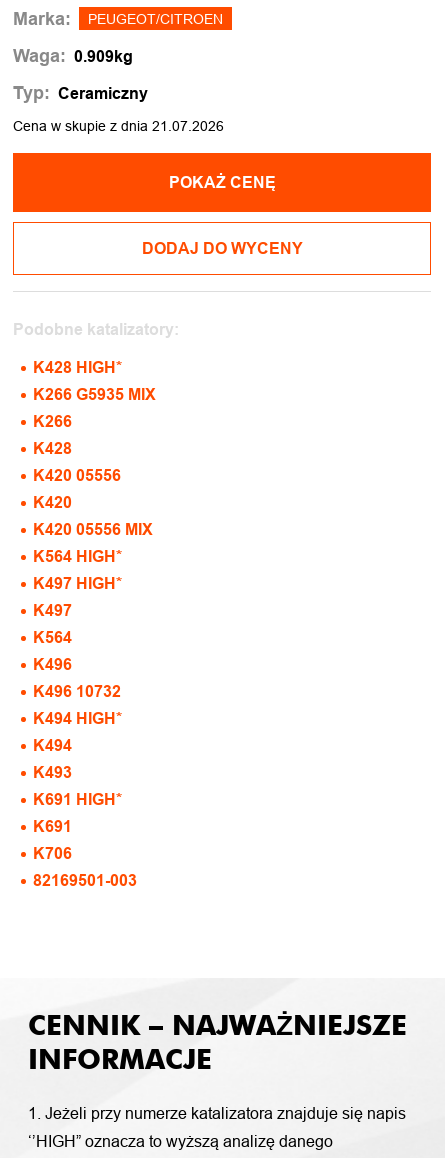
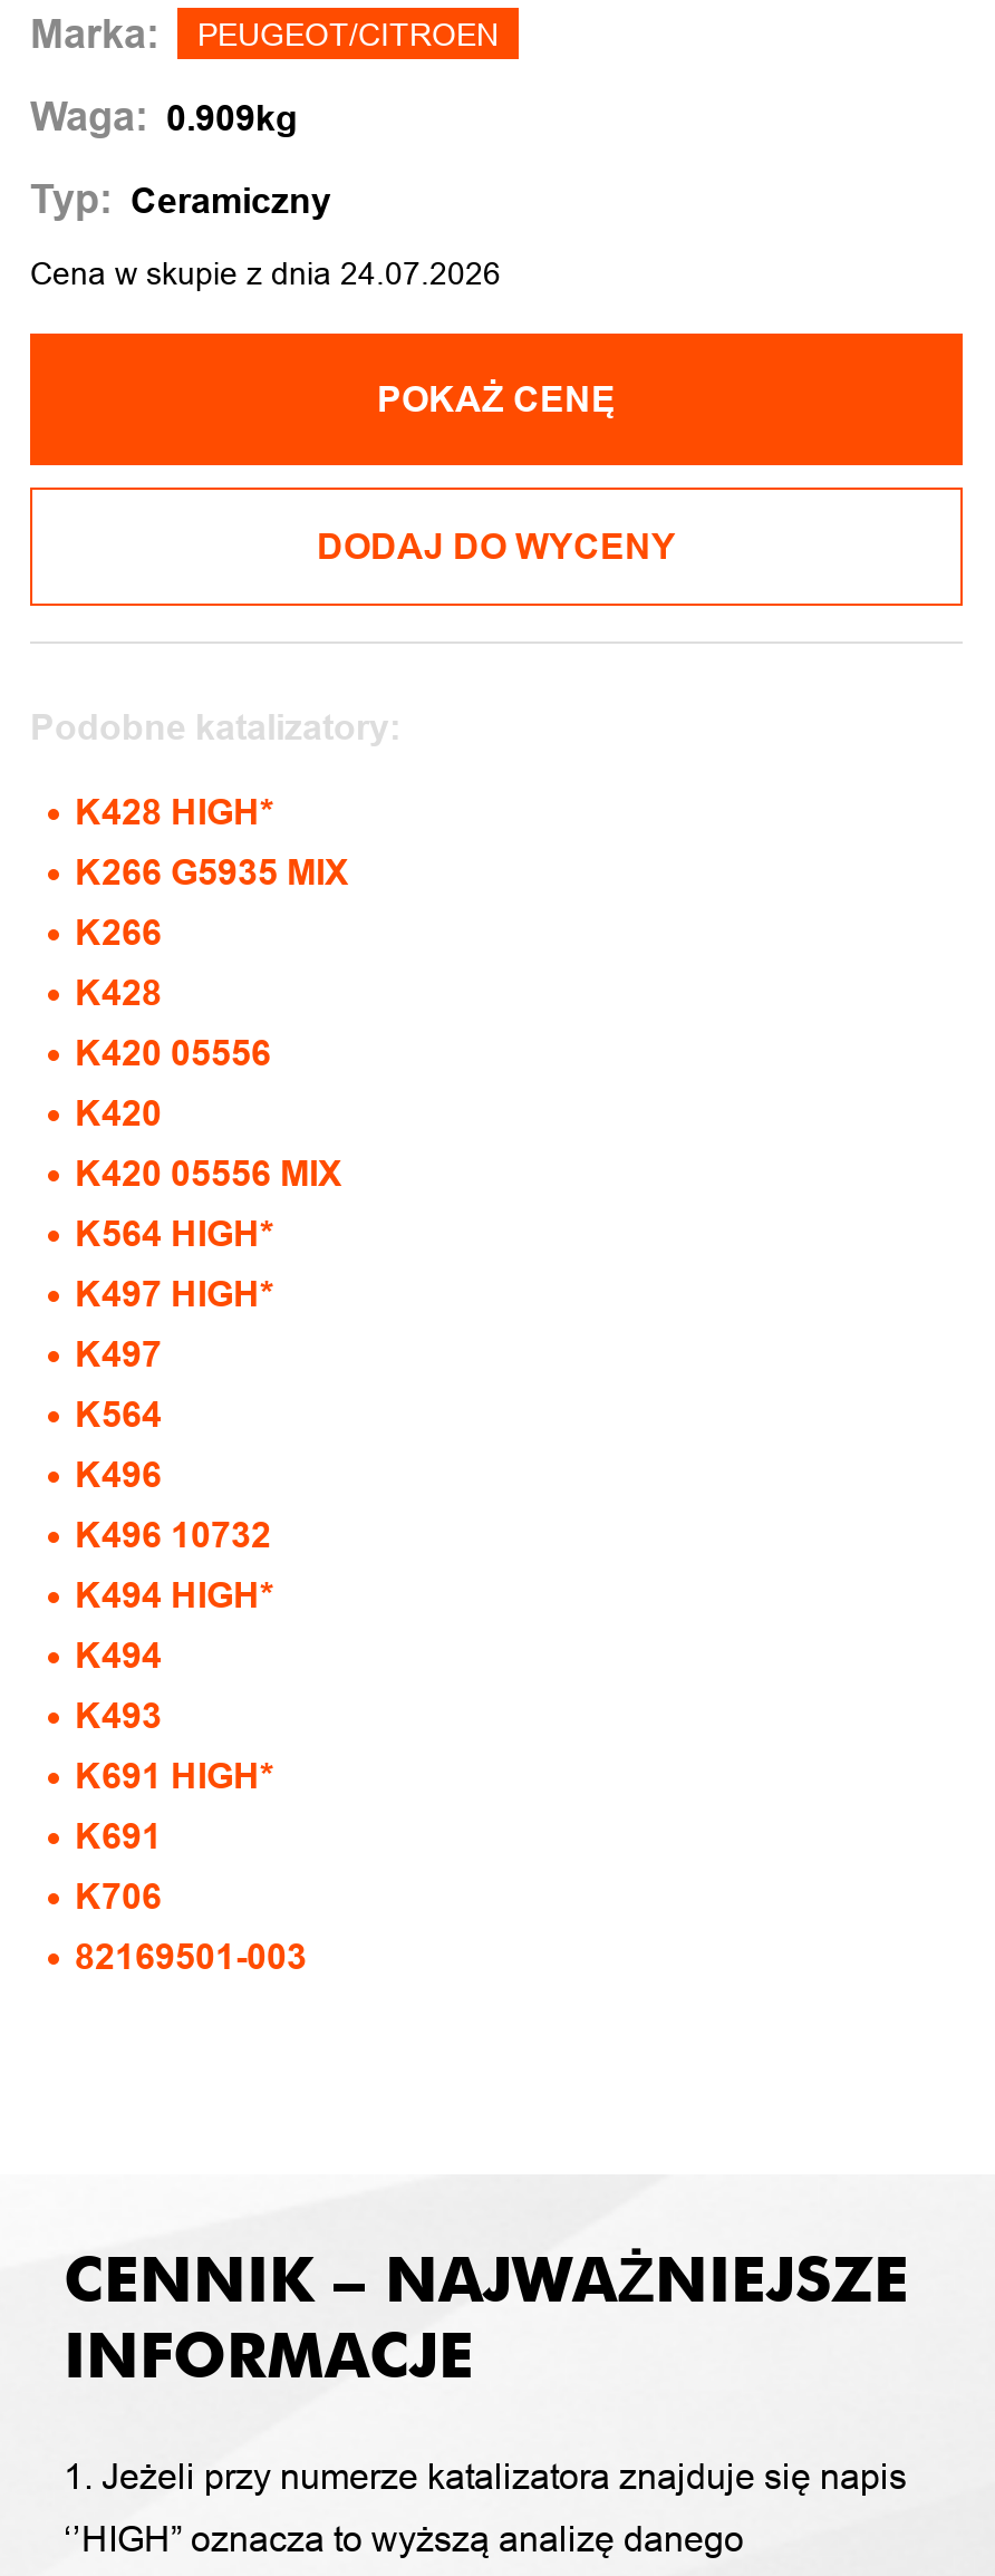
- Cena w skupie z dnia 21.07.2026
+ Cena w skupie z dnia 24.07.2026
